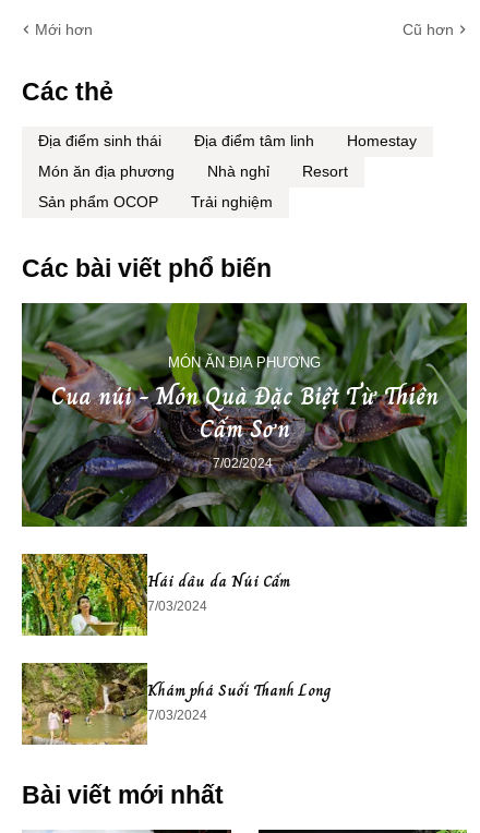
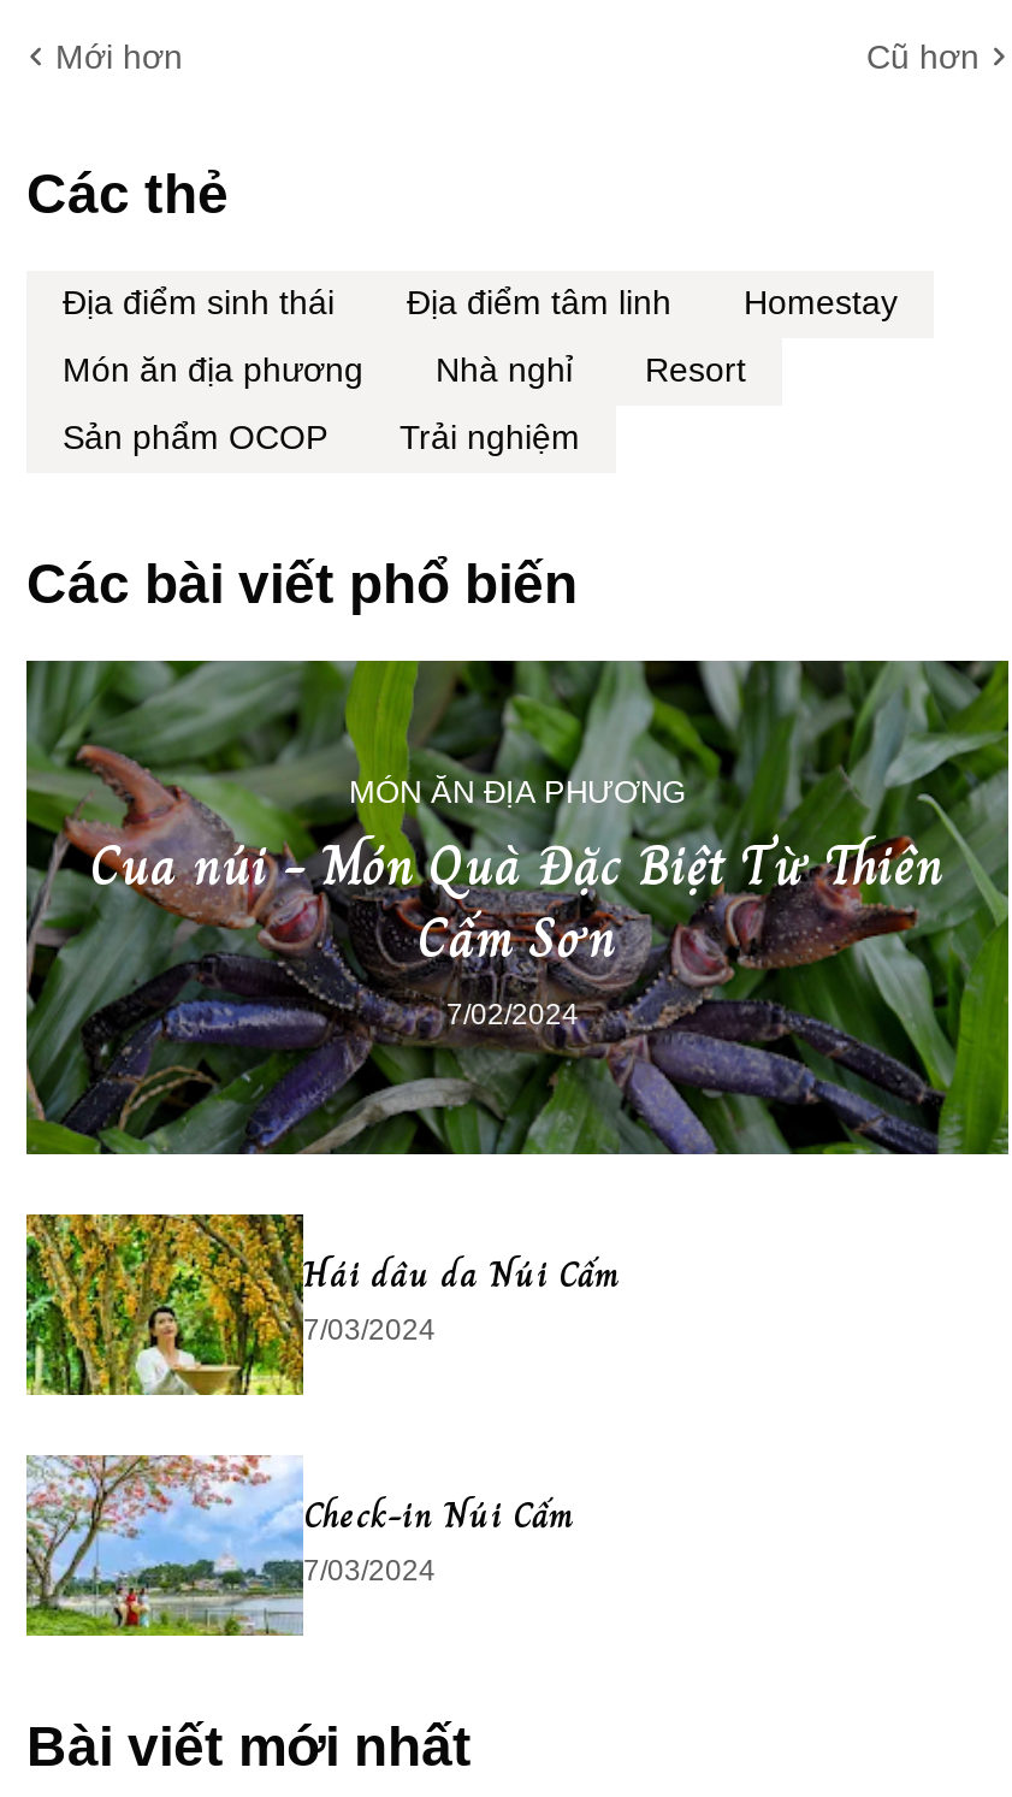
- [image]
- Khám phá Suối Thanh Long
+ [image]
+ Check-in Núi Cấm
